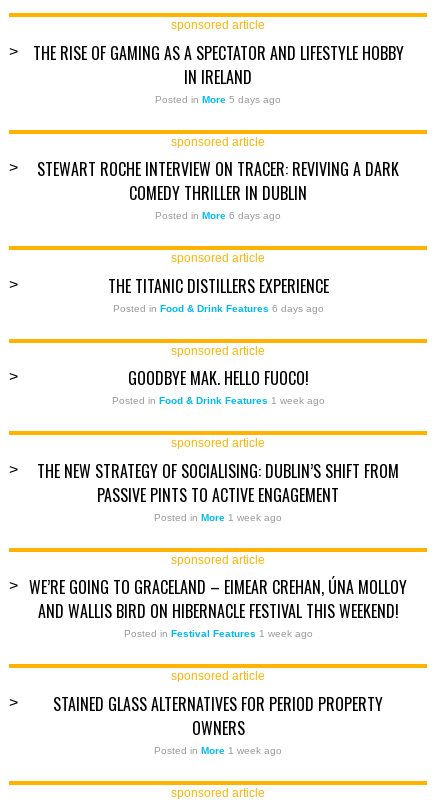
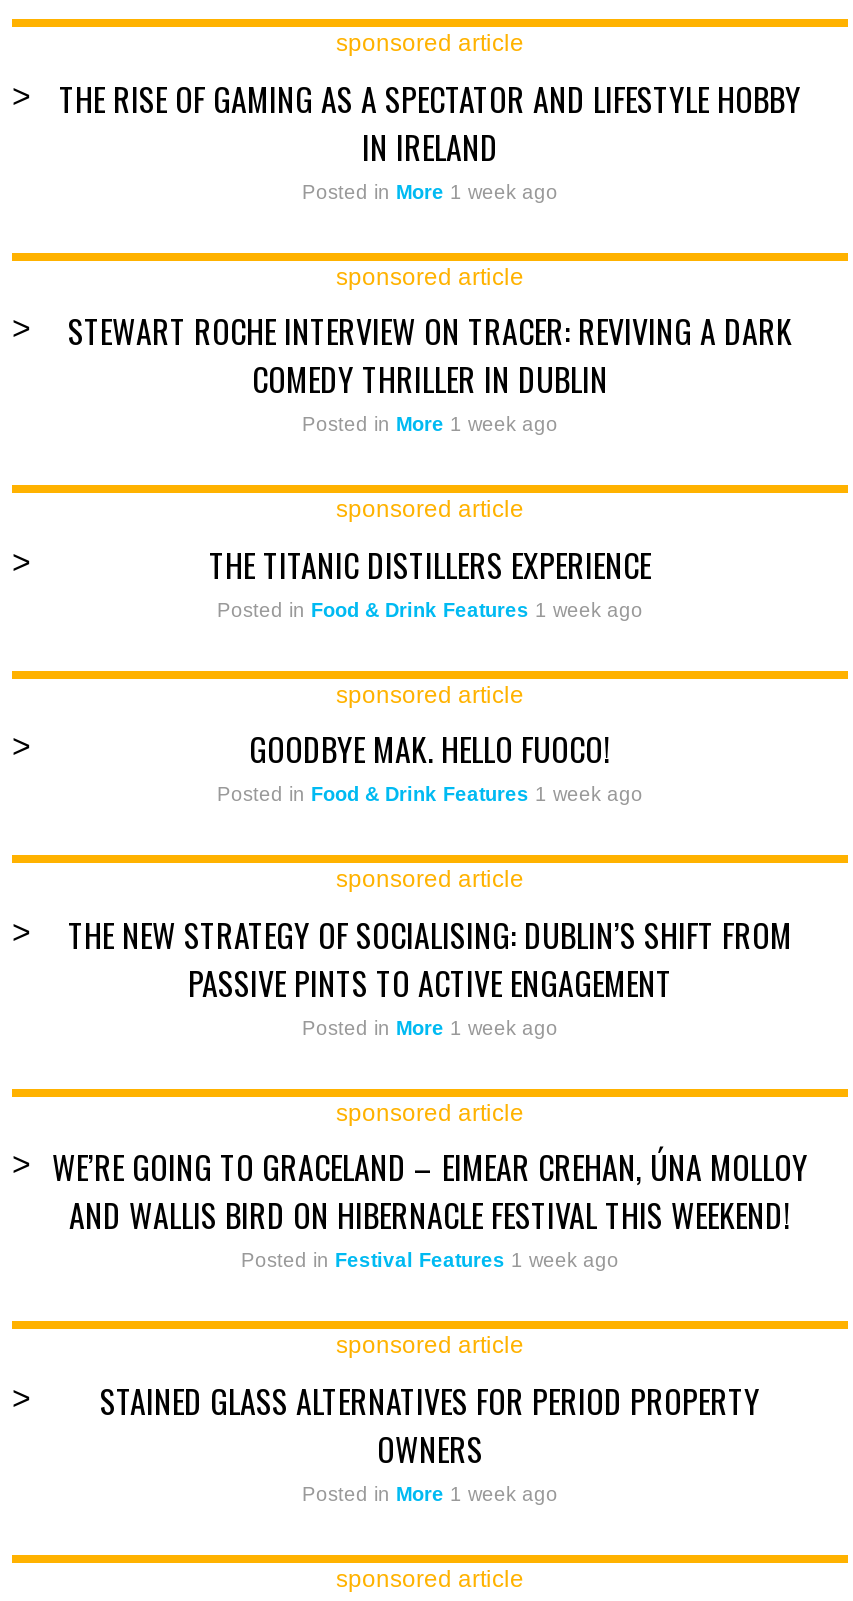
- Posted in More 5 days ago
+ Posted in More 1 week ago

- Posted in More 6 days ago
+ Posted in More 1 week ago

- Posted in Food & Drink Features 6 days ago
+ Posted in Food & Drink Features 1 week ago
